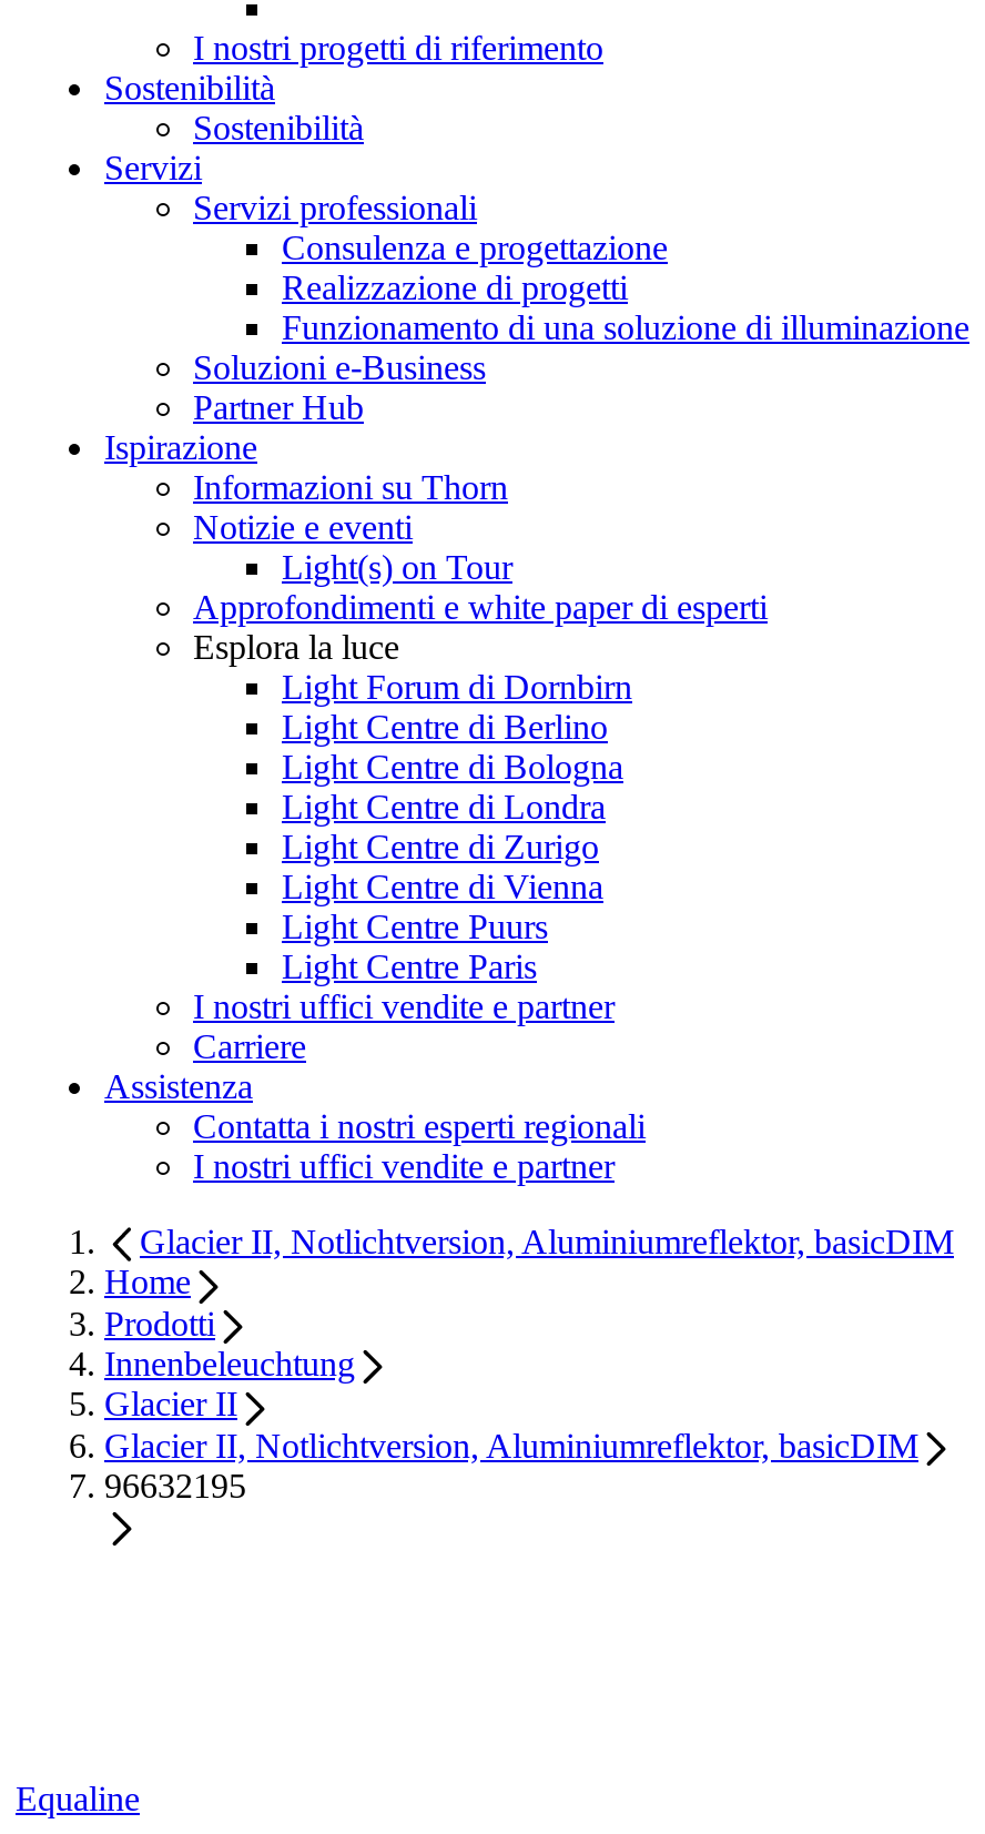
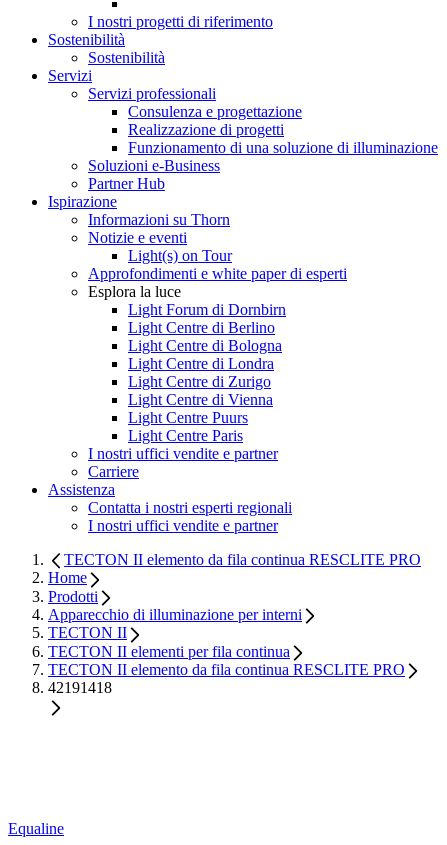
- Glacier II, Notlichtversion, Aluminiumreflektor, basicDIM
+ TECTON II elemento da fila continua RESCLITE PRO

- Innenbeleuchtung
- Glacier II
- Glacier II, Notlichtversion, Aluminiumreflektor, basicDIM
- 96632195
+ Apparecchio di illuminazione per interni
+ TECTON II
+ TECTON II elementi per fila continua
+ TECTON II elemento da fila continua RESCLITE PRO
+ 42191418
